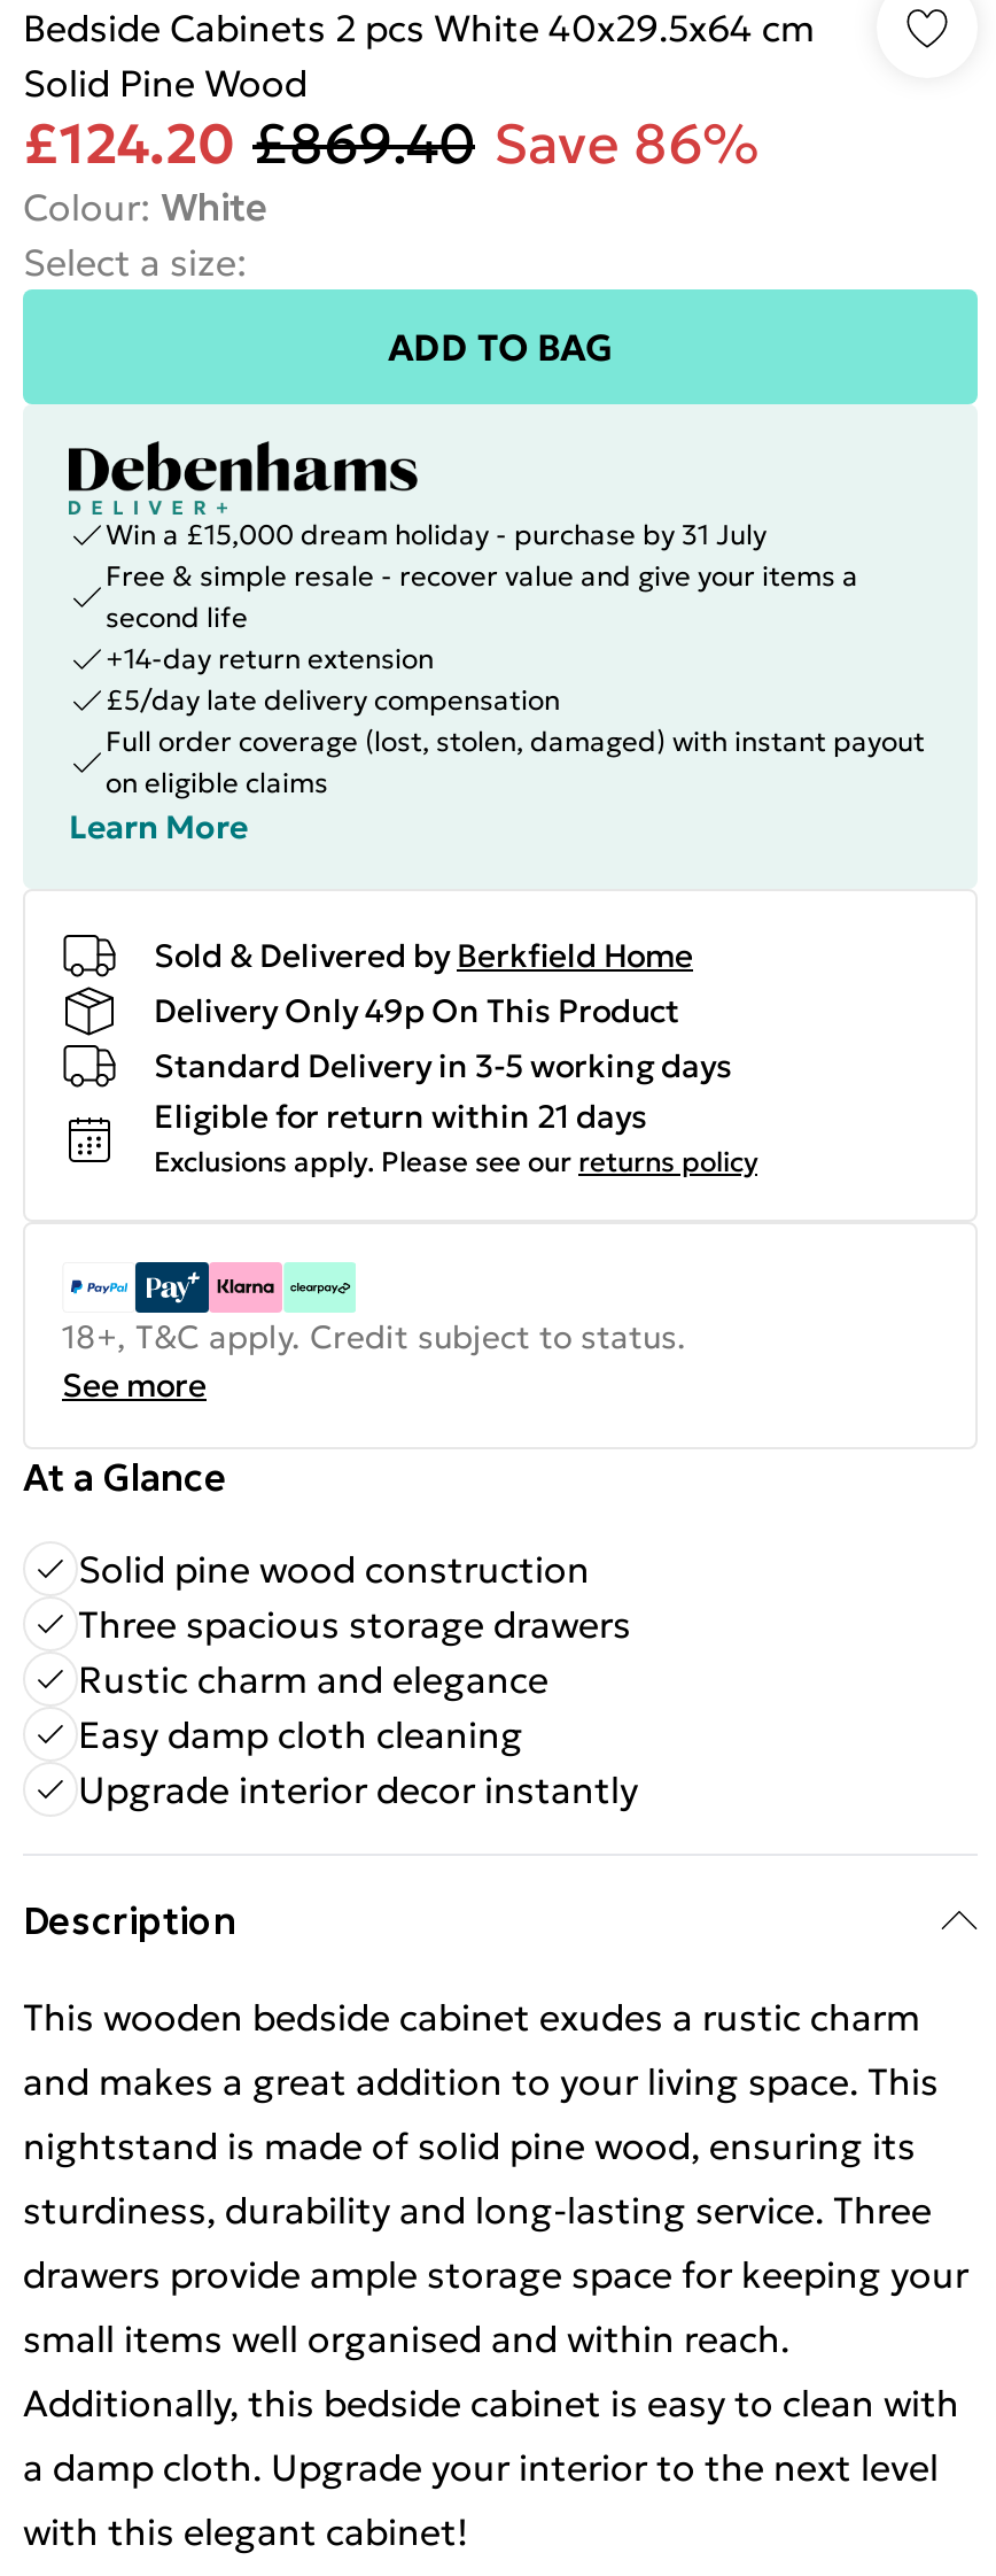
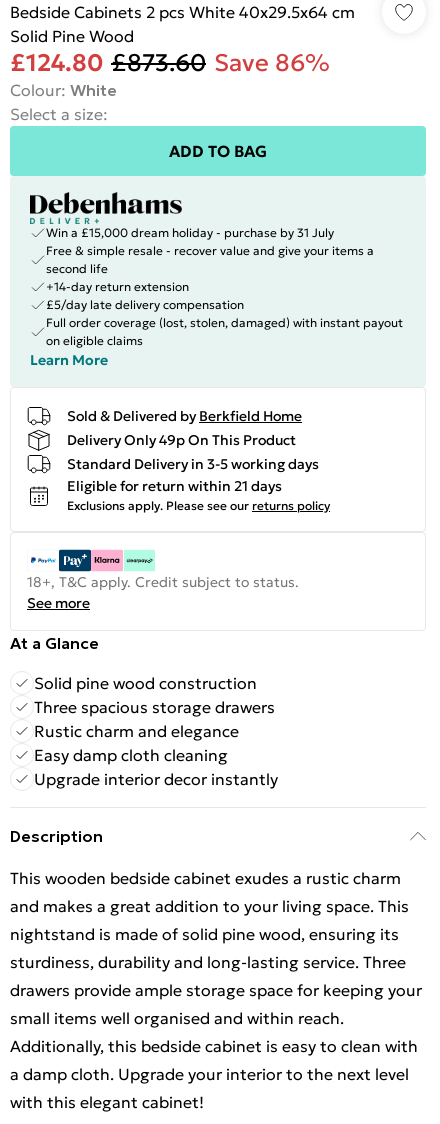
- £124.20 £869.40 Save 86%
+ £124.80 £873.60 Save 86%
